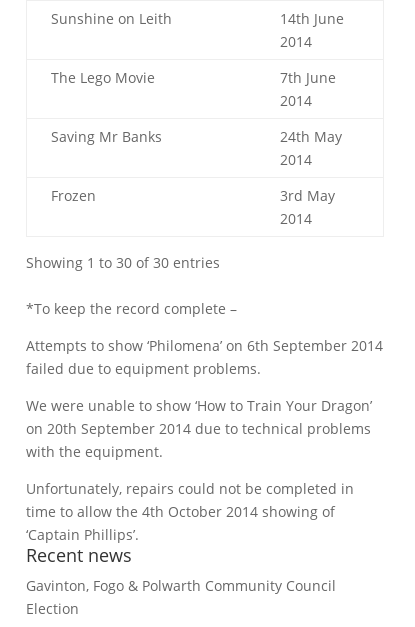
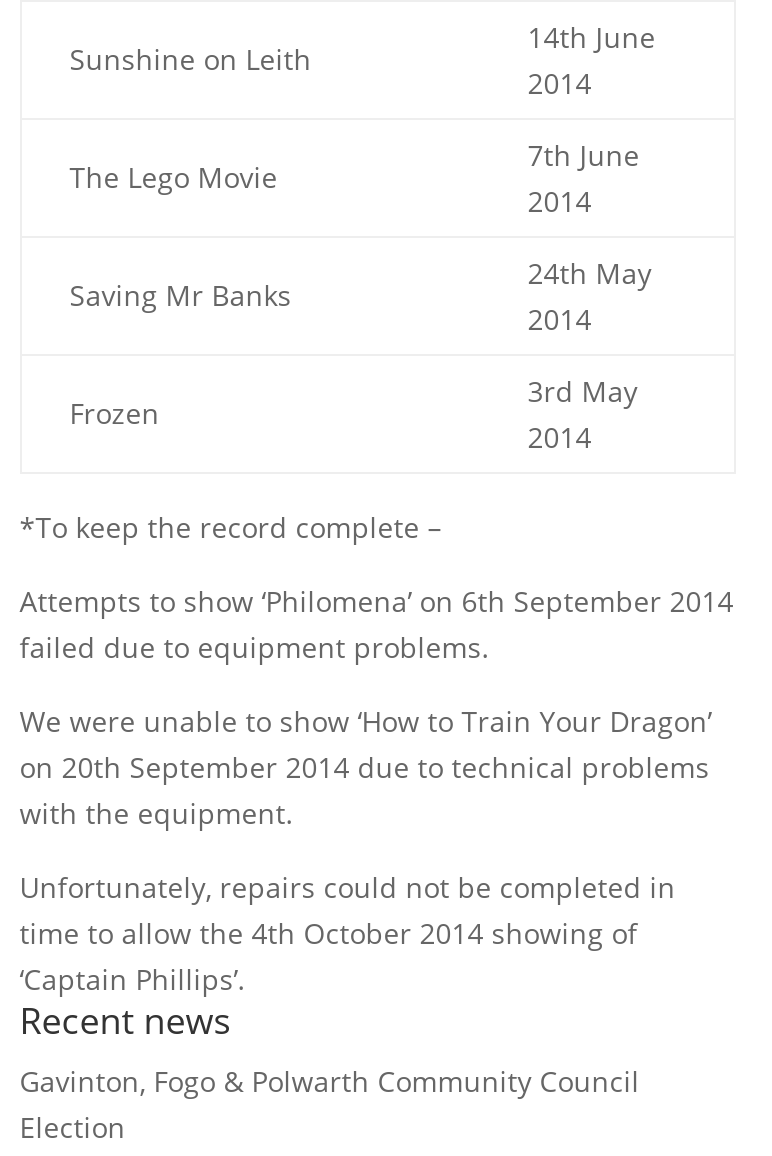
- Showing 1 to 30 of 30 entries
